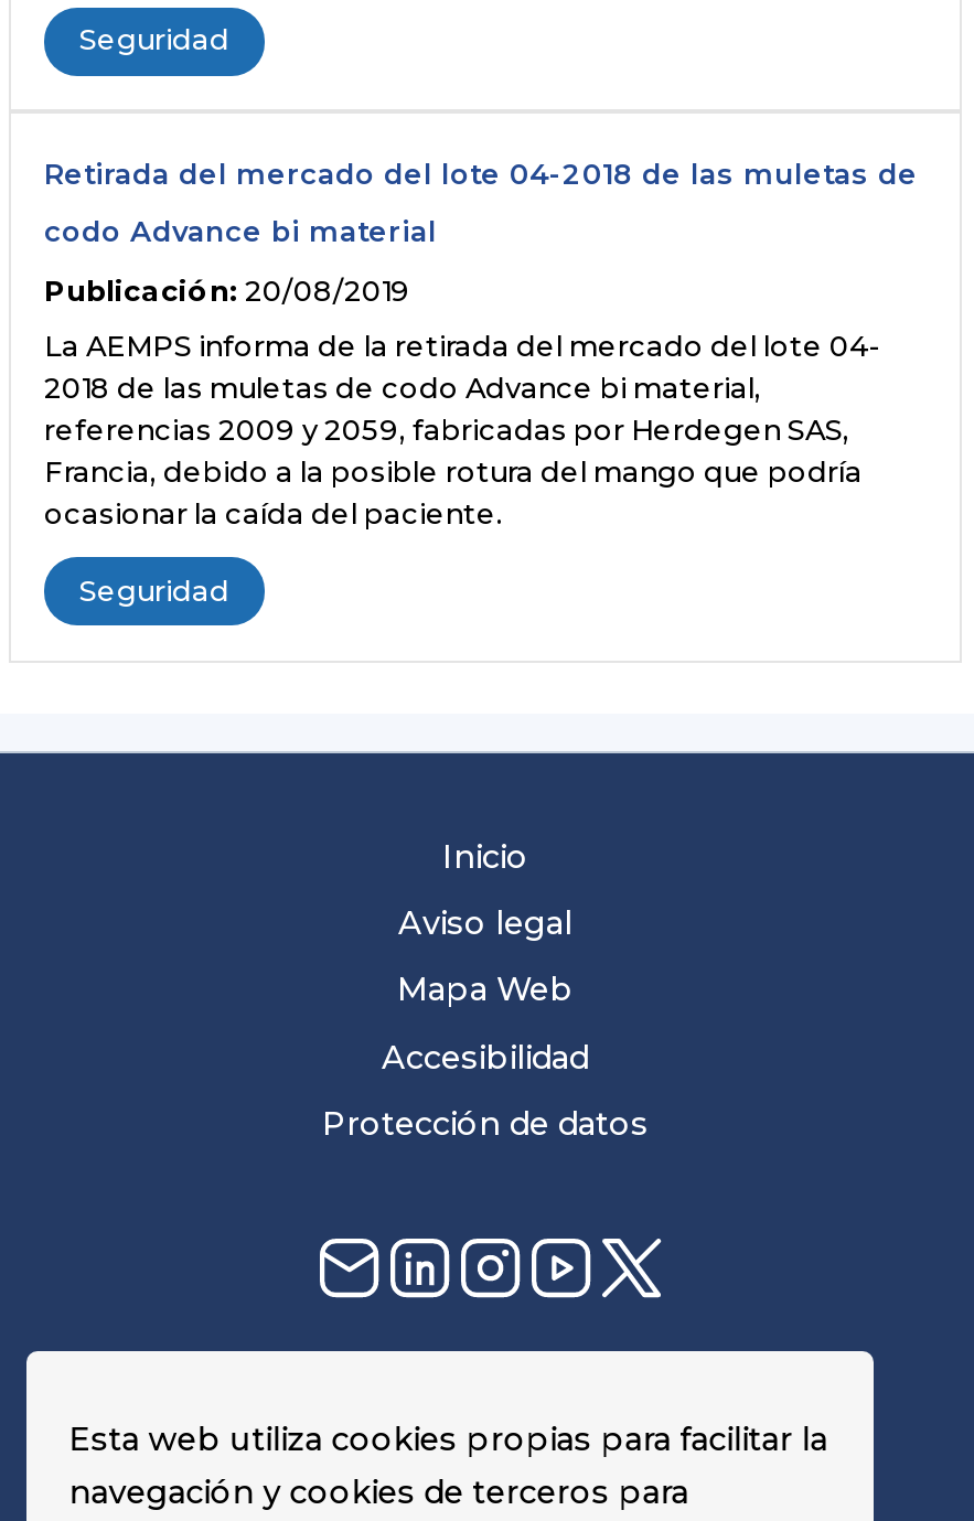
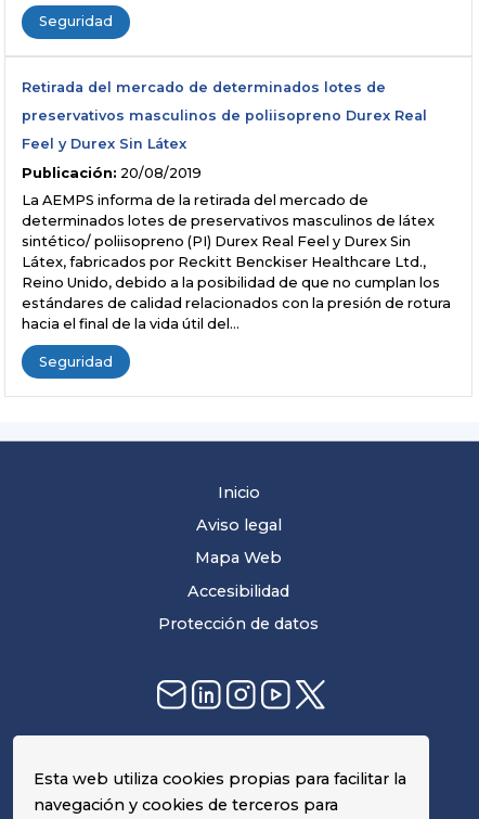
- Retirada del mercado del lote 04-2018 de las muletas de
- codo Advance bi material
+ Retirada del mercado de determinados lotes de
+ preservativos masculinos de poliisopreno Durex Real
+ Feel y Durex Sin Látex

- La AEMPS informa de la retirada del mercado del lote 04-
- 2018 de las muletas de codo Advance bi material,
- referencias 2009 y 2059, fabricadas por Herdegen SAS,
- Francia, debido a la posible rotura del mango que podría
- ocasionar la caída del paciente.
+ La AEMPS informa de la retirada del mercado de
+ determinados lotes de preservativos masculinos de látex
+ sintético/ poliisopreno (PI) Durex Real Feel y Durex Sin
+ Látex, fabricados por Reckitt Benckiser Healthcare Ltd.,
+ Reino Unido, debido a la posibilidad de que no cumplan los
+ estándares de calidad relacionados con la presión de rotura
+ hacia el final de la vida útil del…
